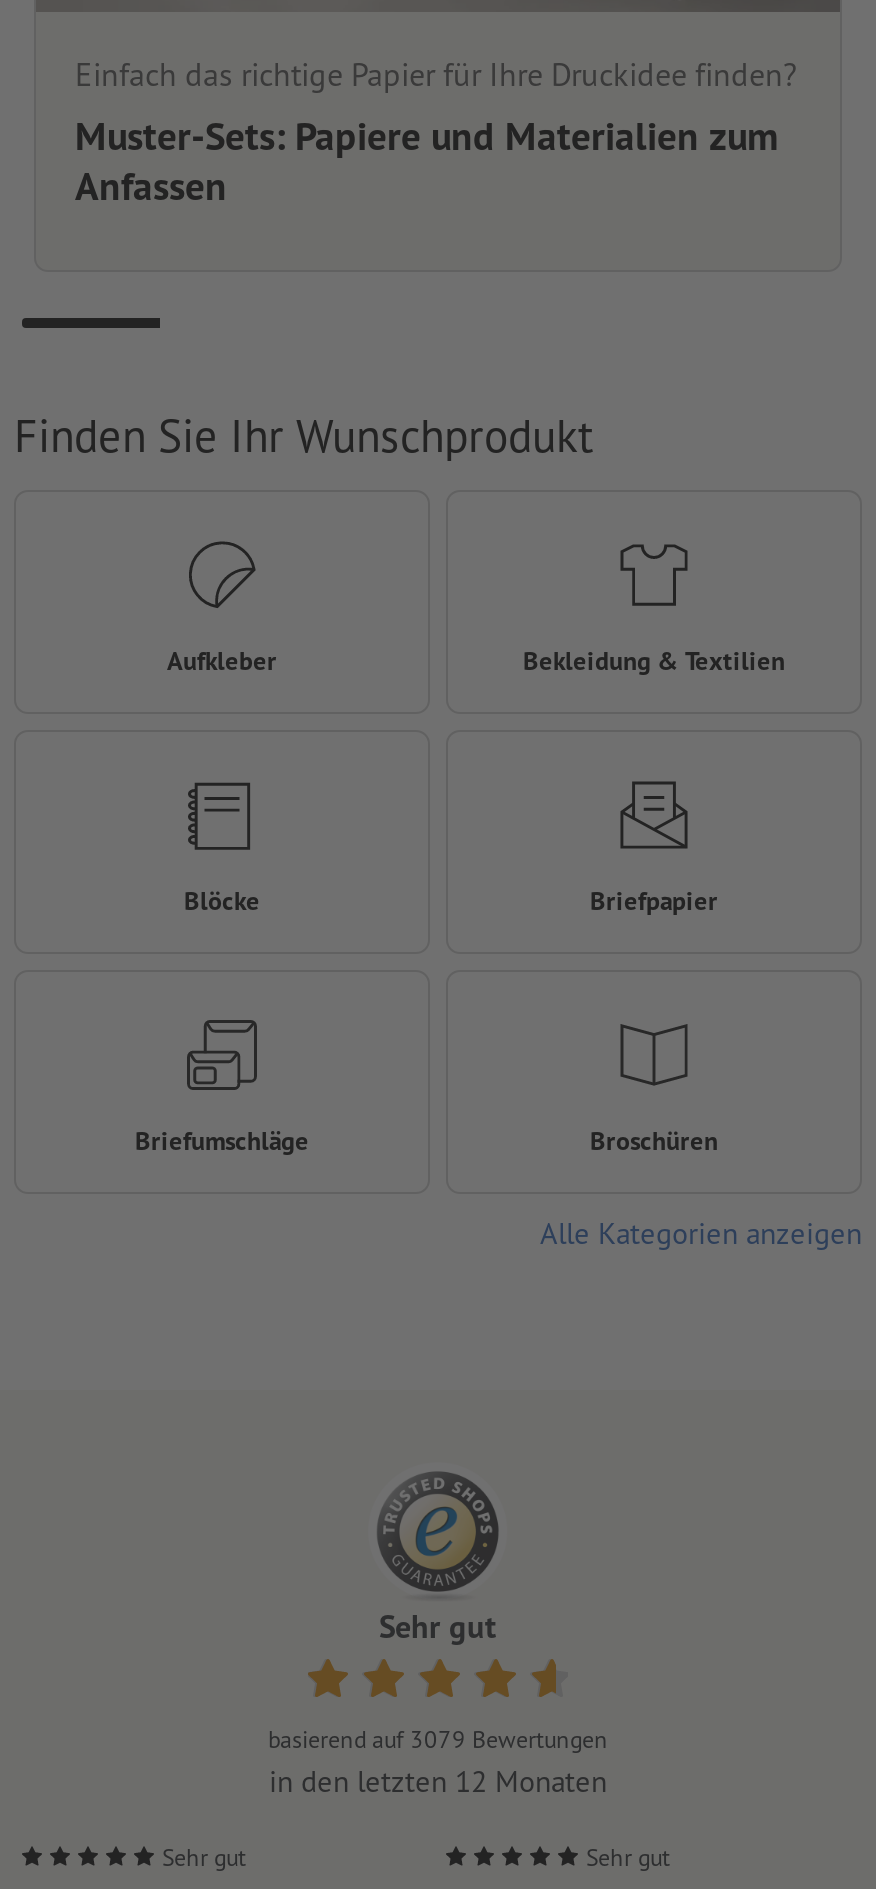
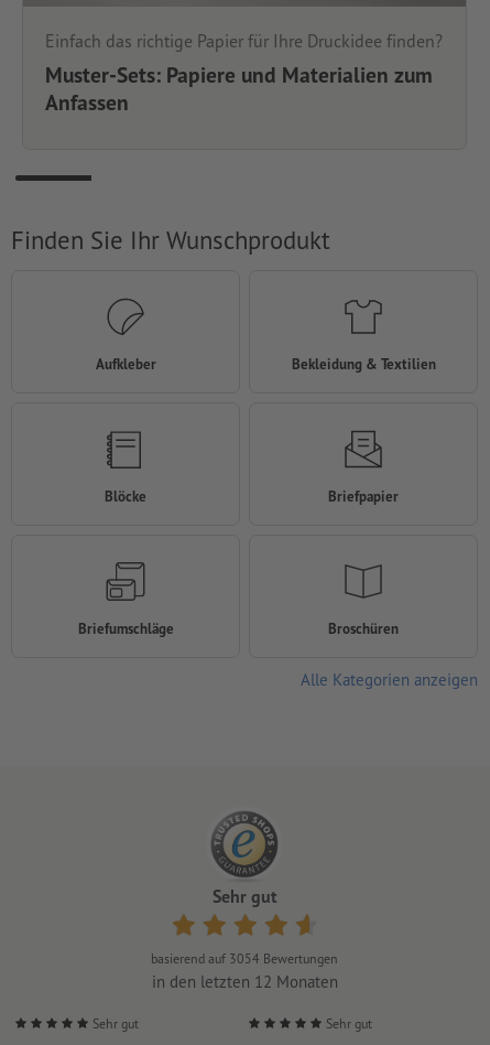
- basierend auf 3079 Bewertungen
+ basierend auf 3054 Bewertungen
